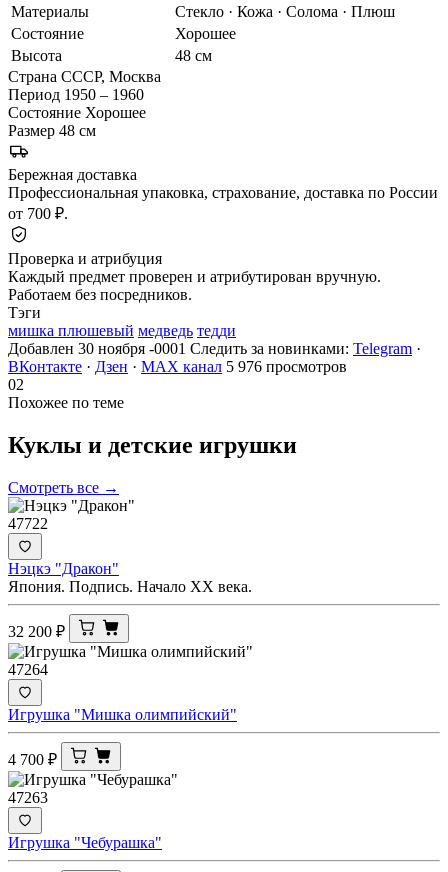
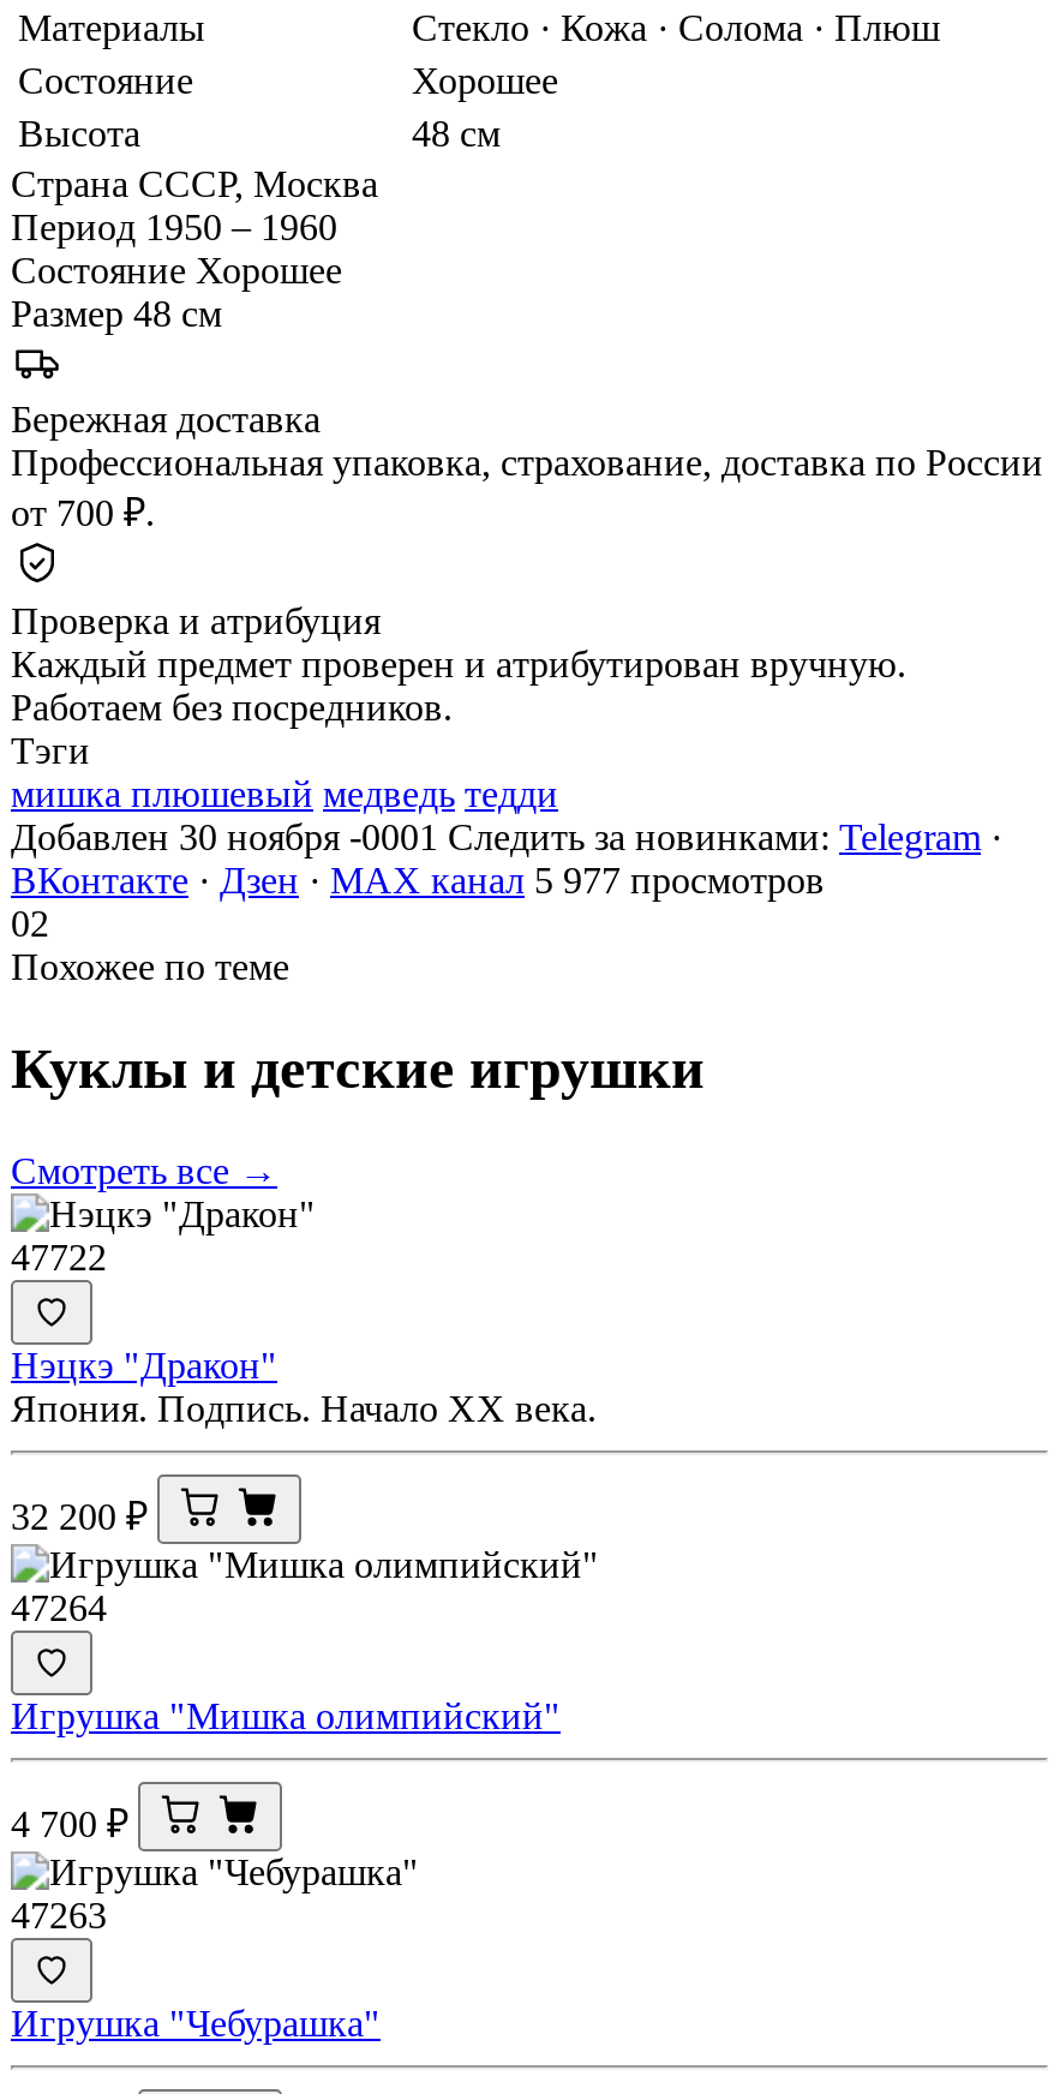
- ВКонтакте · Дзен · MAX канал 5 976 просмотров
+ ВКонтакте · Дзен · MAX канал 5 977 просмотров
